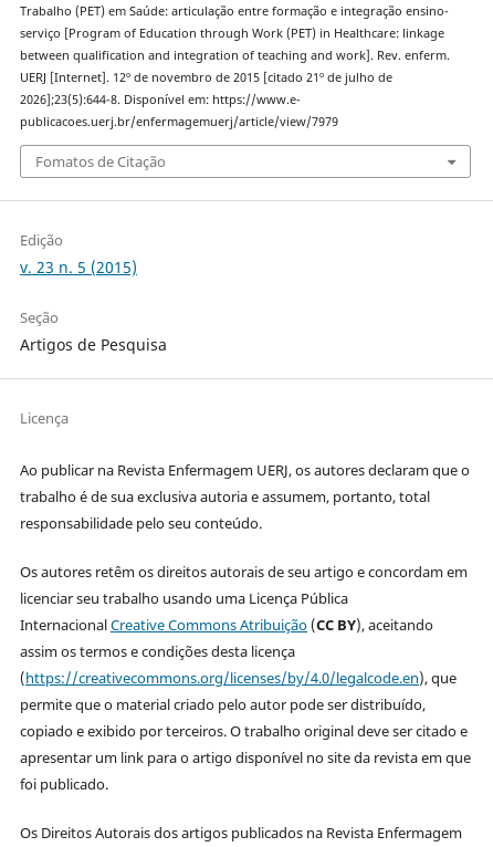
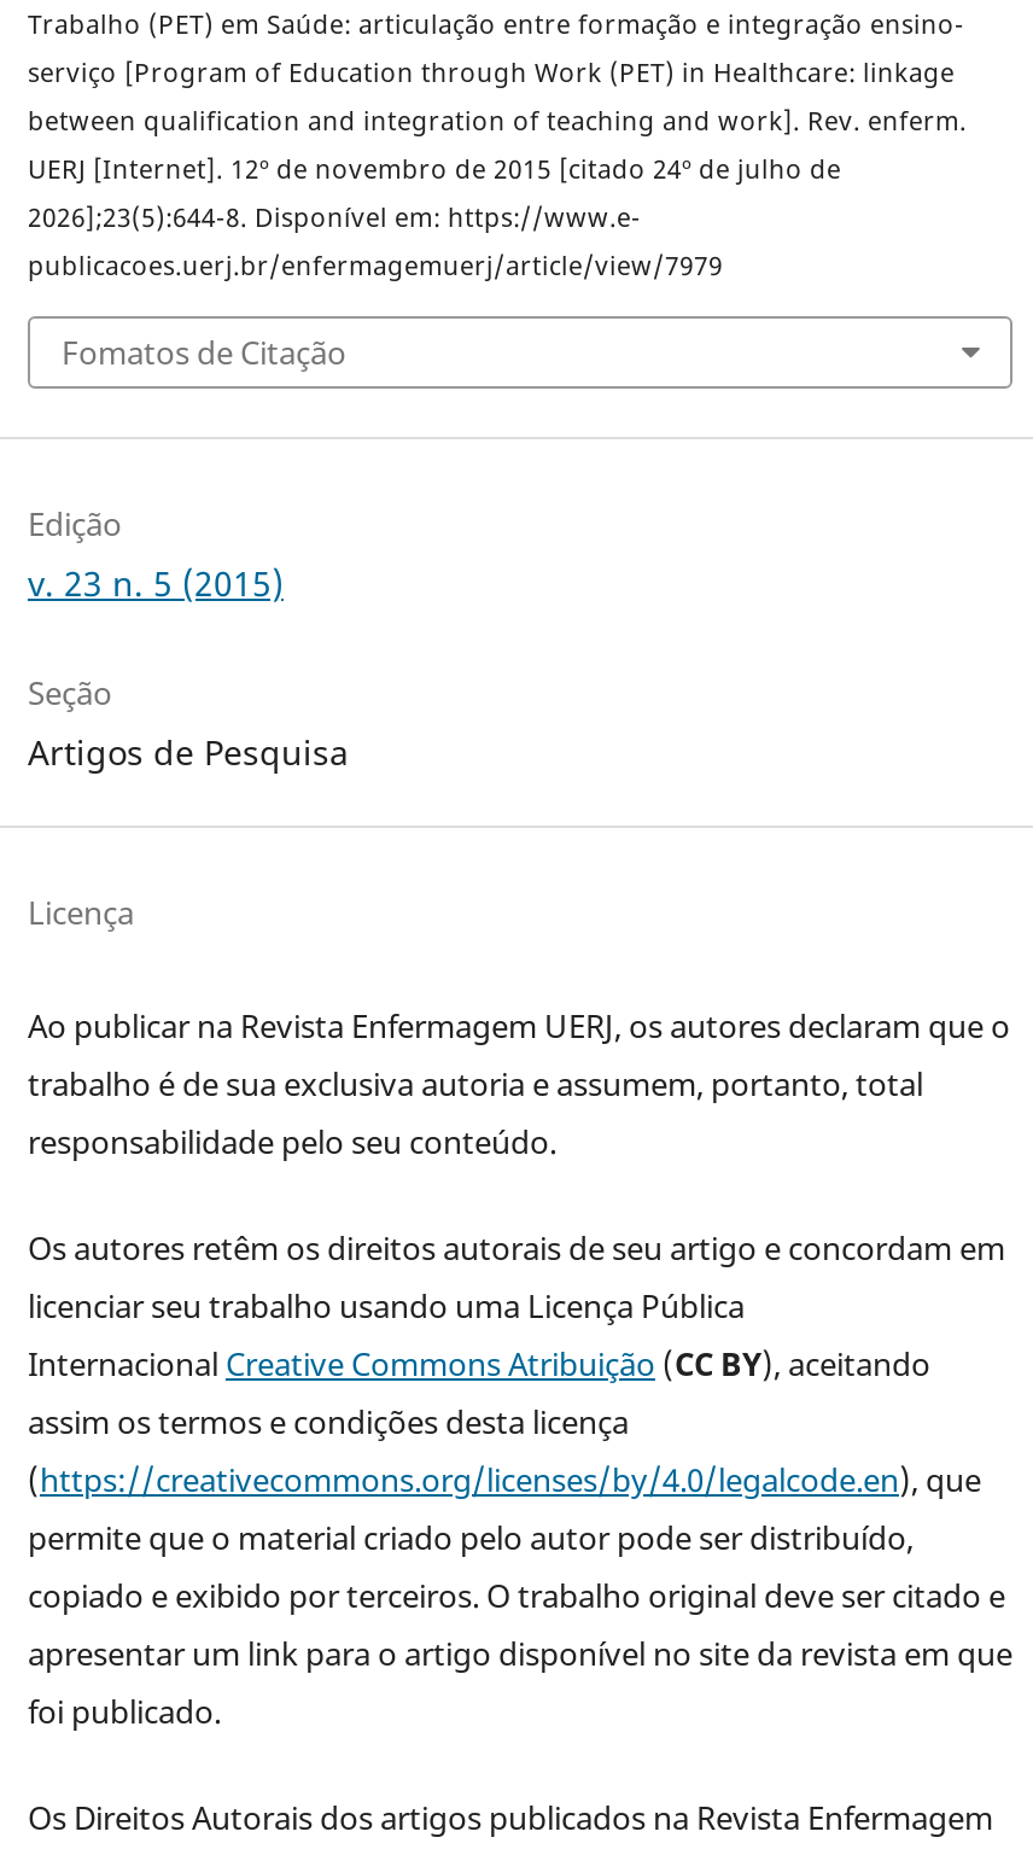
- UERJ [Internet]. 12º de novembro de 2015 [citado 21º de julho de
+ UERJ [Internet]. 12º de novembro de 2015 [citado 24º de julho de
